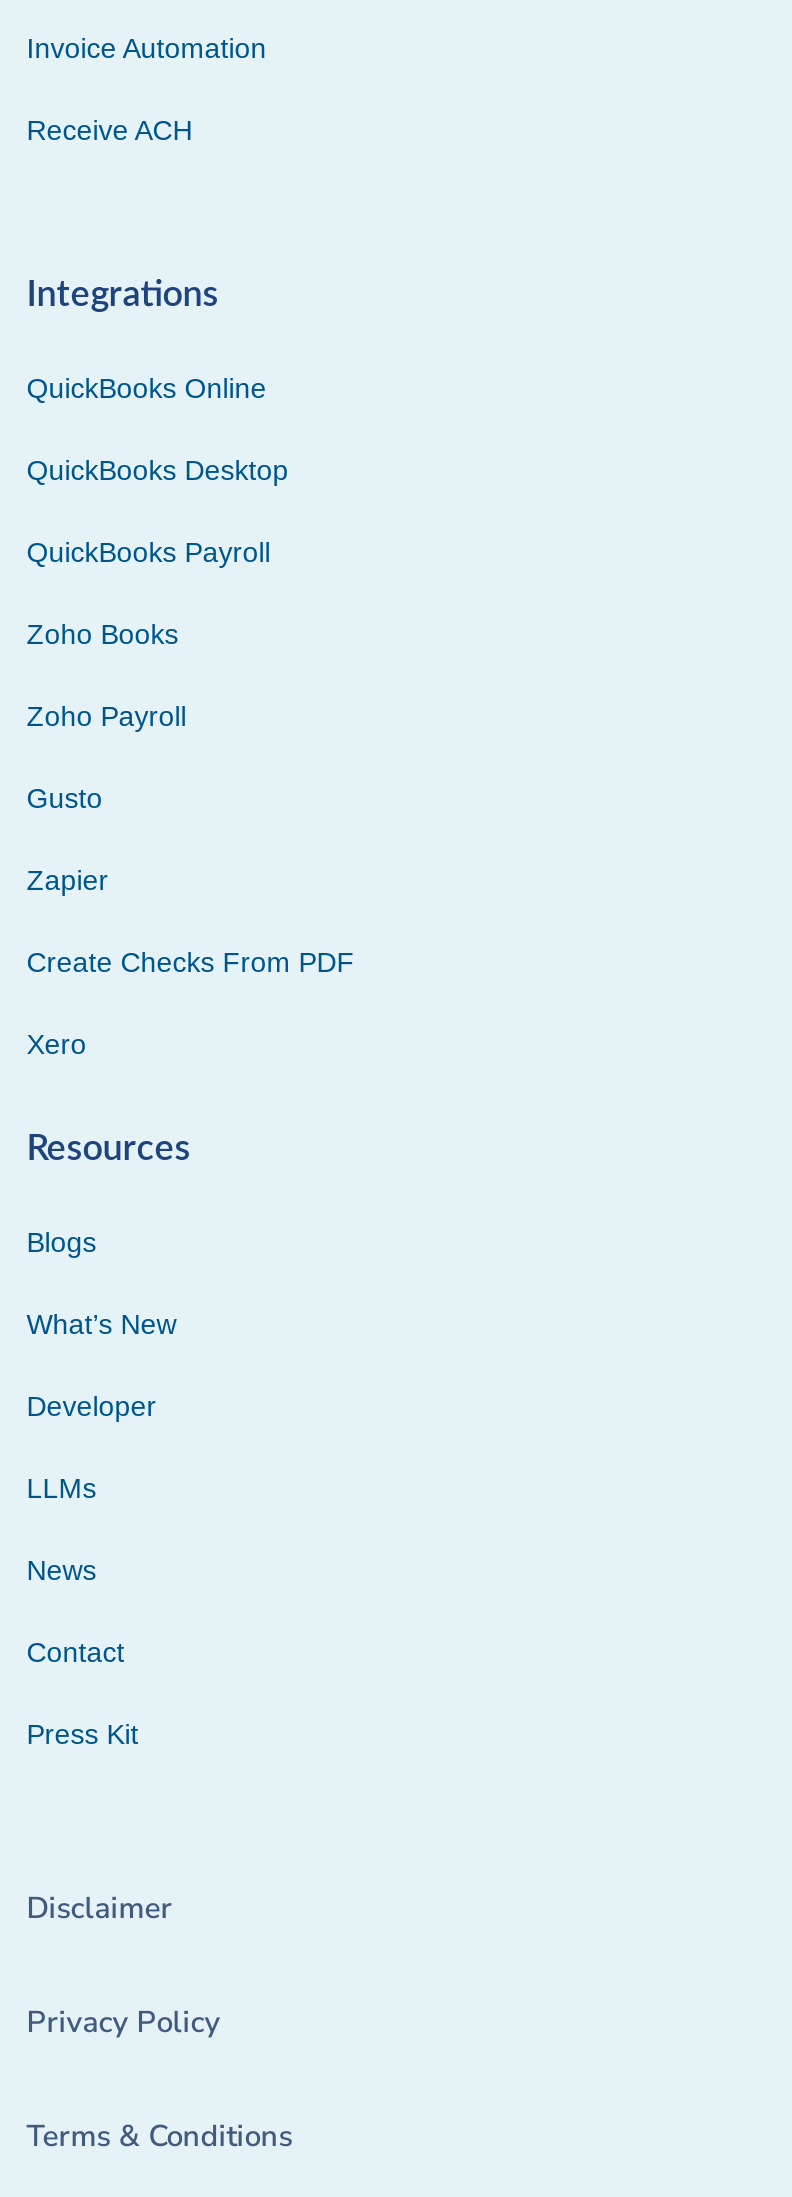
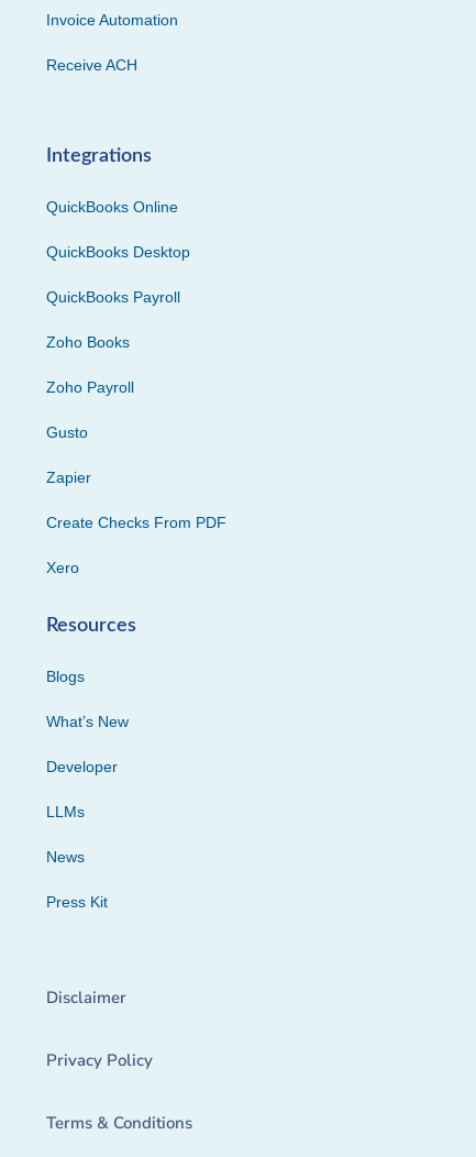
- Contact
